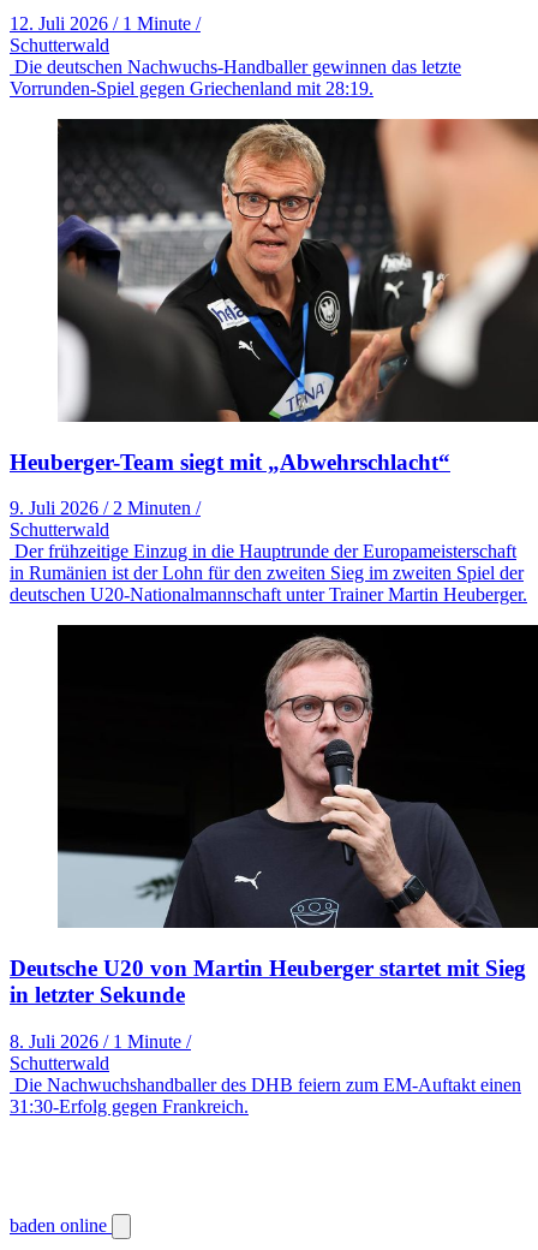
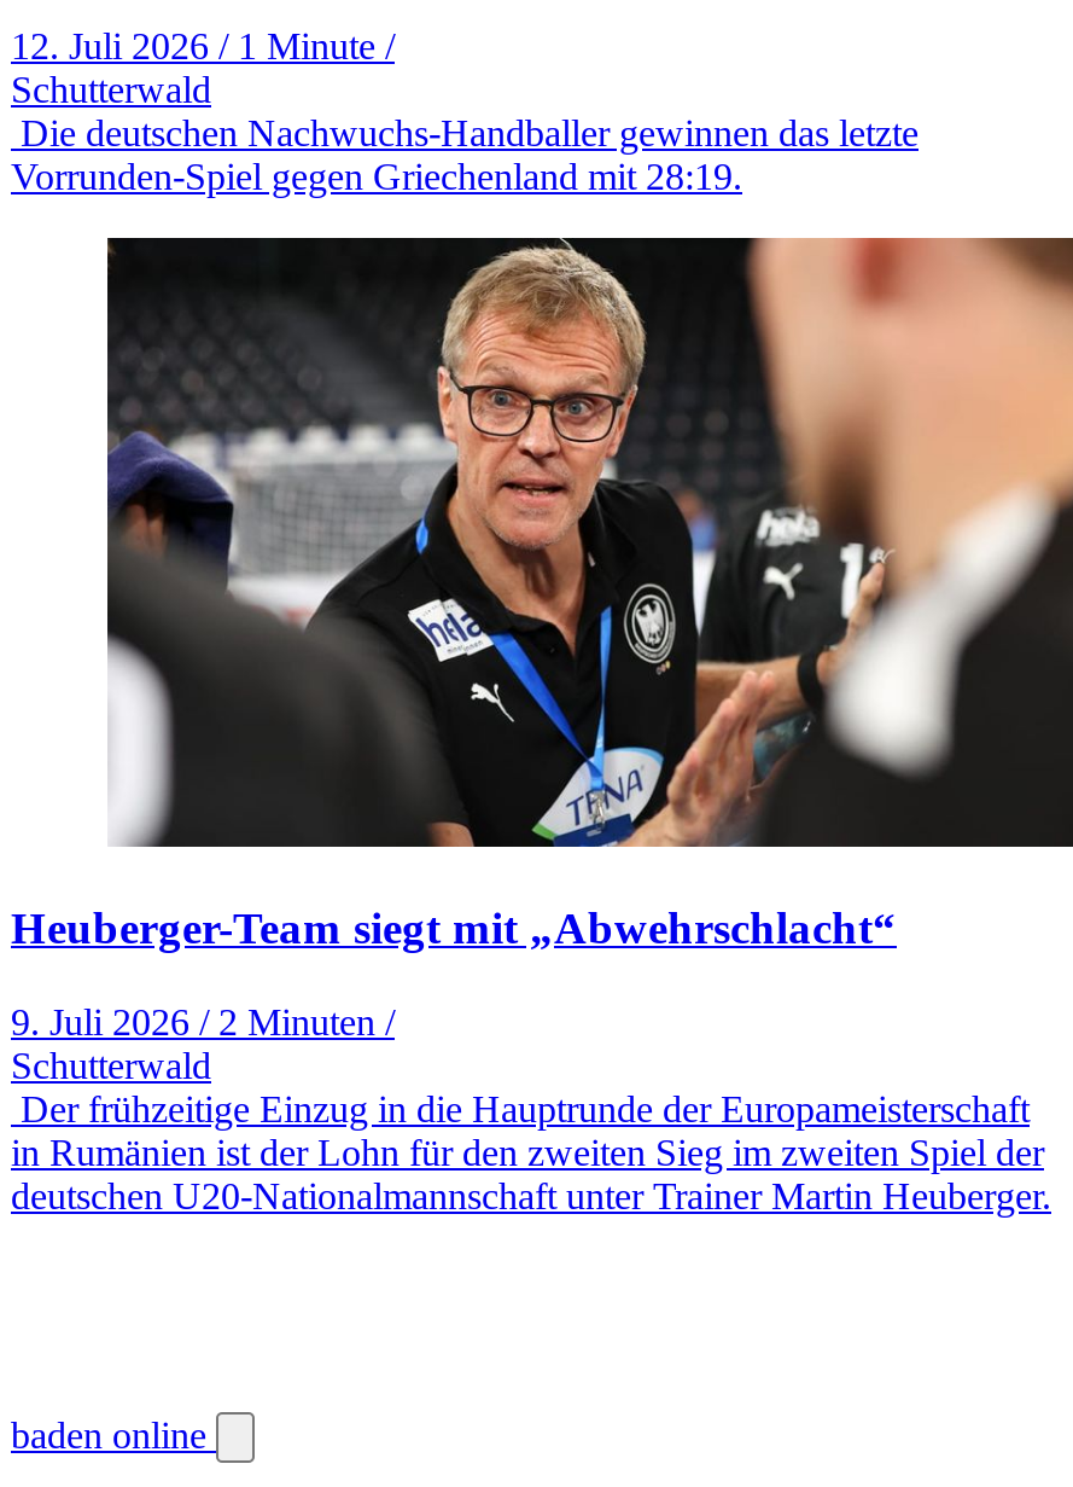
- [image]
- Deutsche U20 von Martin Heuberger startet mit Sieg
- in letzter Sekunde
- 8. Juli 2026 / 1 Minute /
- Schutterwald
- Die Nachwuchshandballer des DHB feiern zum EM-Auftakt einen
- 31:30-Erfolg gegen Frankreich.
